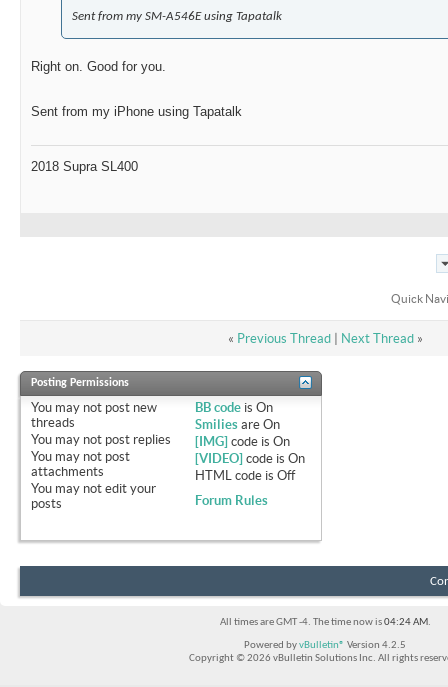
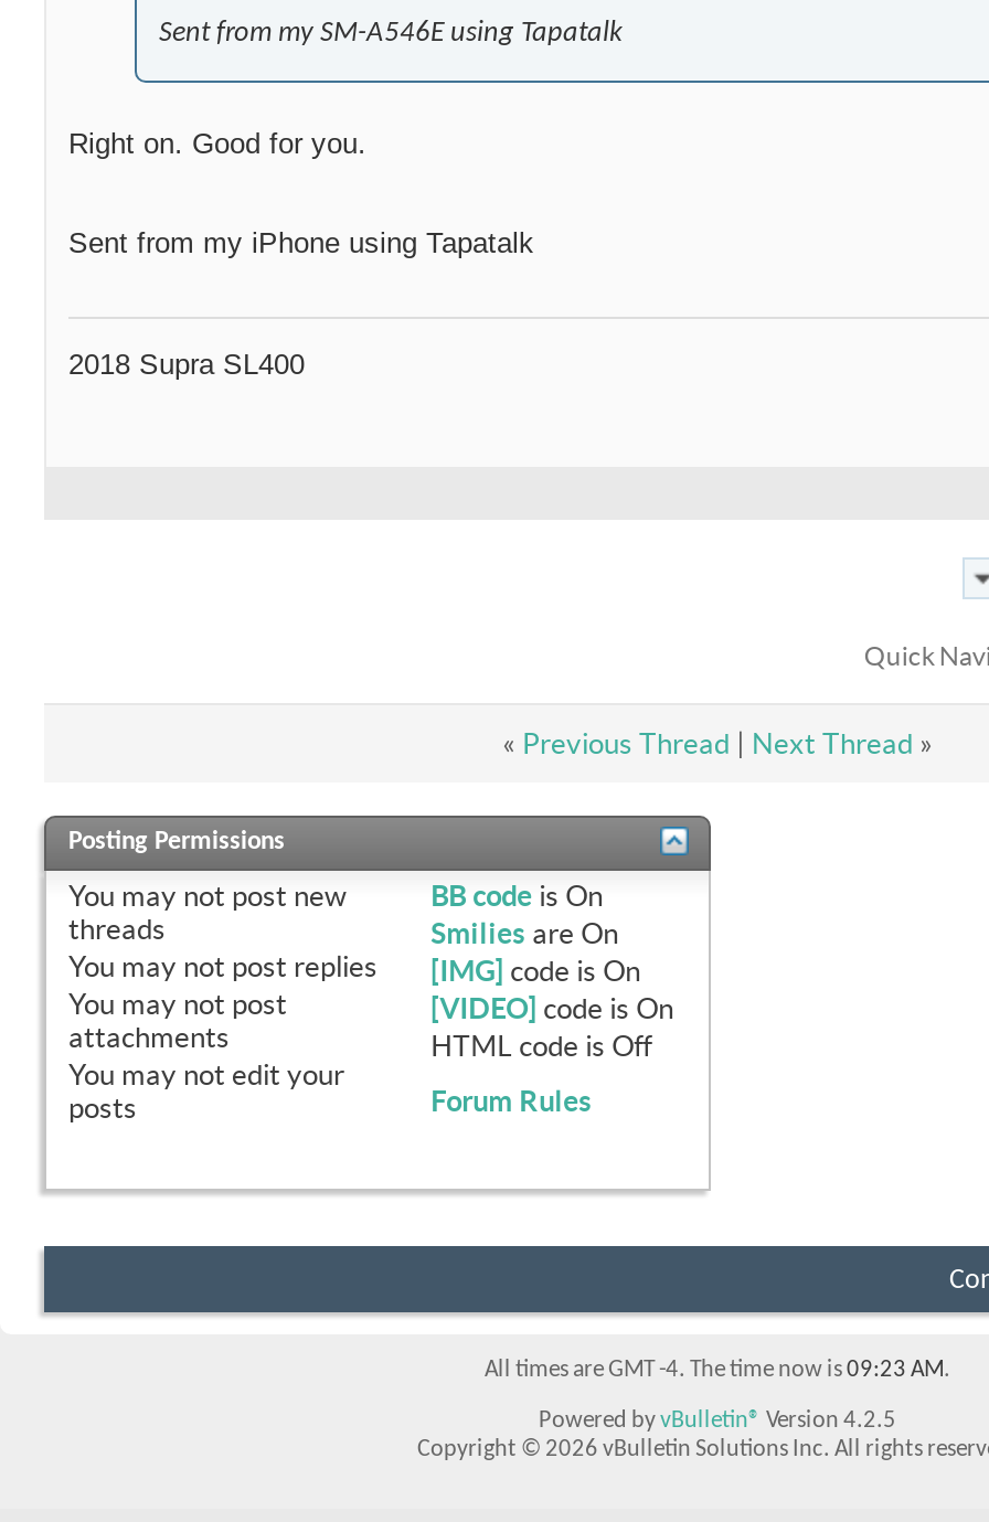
- All times are GMT -4. The time now is 04:24 AM.
+ All times are GMT -4. The time now is 09:23 AM.
